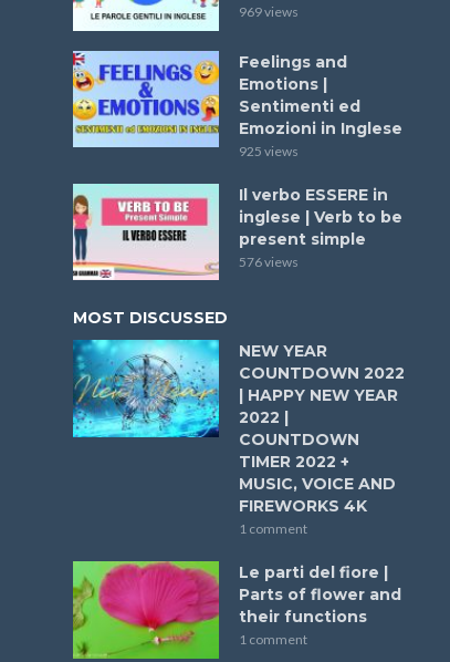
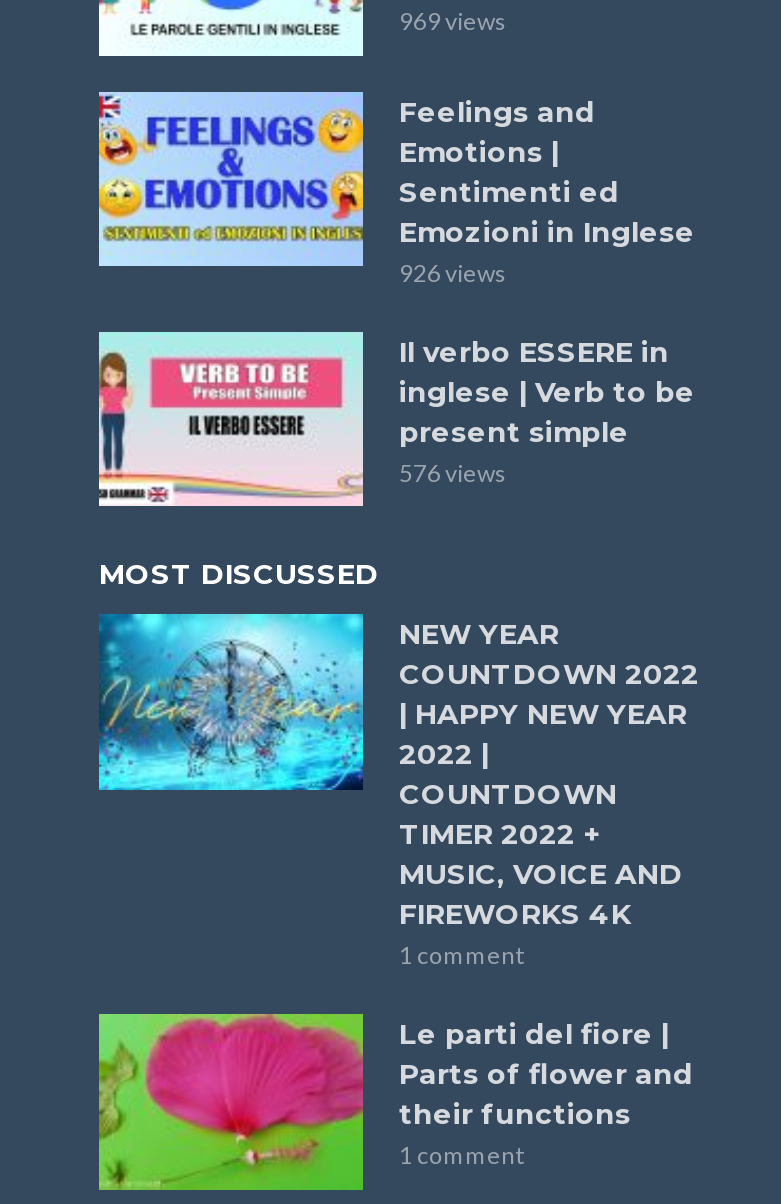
- 925 views
+ 926 views
